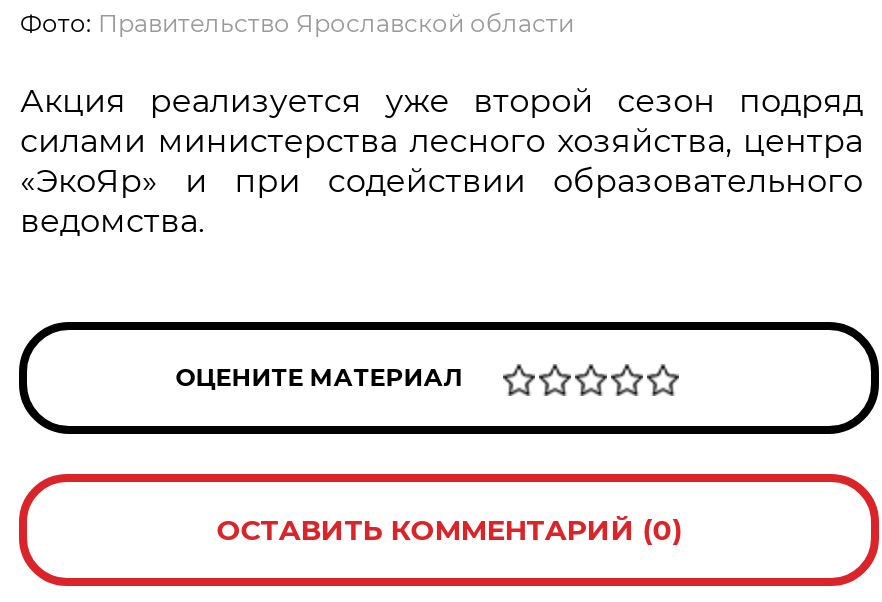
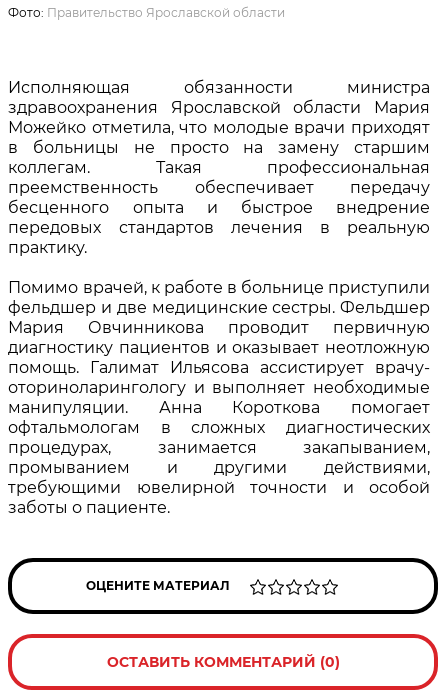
- Акция реализуется уже второй сезон подряд
- силами министерства лесного хозяйства, центра
- «ЭкоЯр» и при содействии образовательного
- ведомства.
+ Исполняющая обязанности министра
+ здравоохранения Ярославской области Мария
+ Можейко отметила, что молодые врачи приходят
+ в больницы не просто на замену старшим
+ коллегам. Такая профессиональная
+ преемственность обеспечивает передачу
+ бесценного опыта и быстрое внедрение
+ передовых стандартов лечения в реальную
+ практику.
+ Помимо врачей, к работе в больнице приступили
+ фельдшер и две медицинские сестры. Фельдшер
+ Мария Овчинникова проводит первичную
+ диагностику пациентов и оказывает неотложную
+ помощь. Галимат Ильясова ассистирует врачу-
+ оториноларингологу и выполняет необходимые
+ манипуляции. Анна Короткова помогает
+ офтальмологам в сложных диагностических
+ процедурах, занимается закапыванием,
+ промыванием и другими действиями,
+ требующими ювелирной точности и особой
+ заботы о пациенте.
